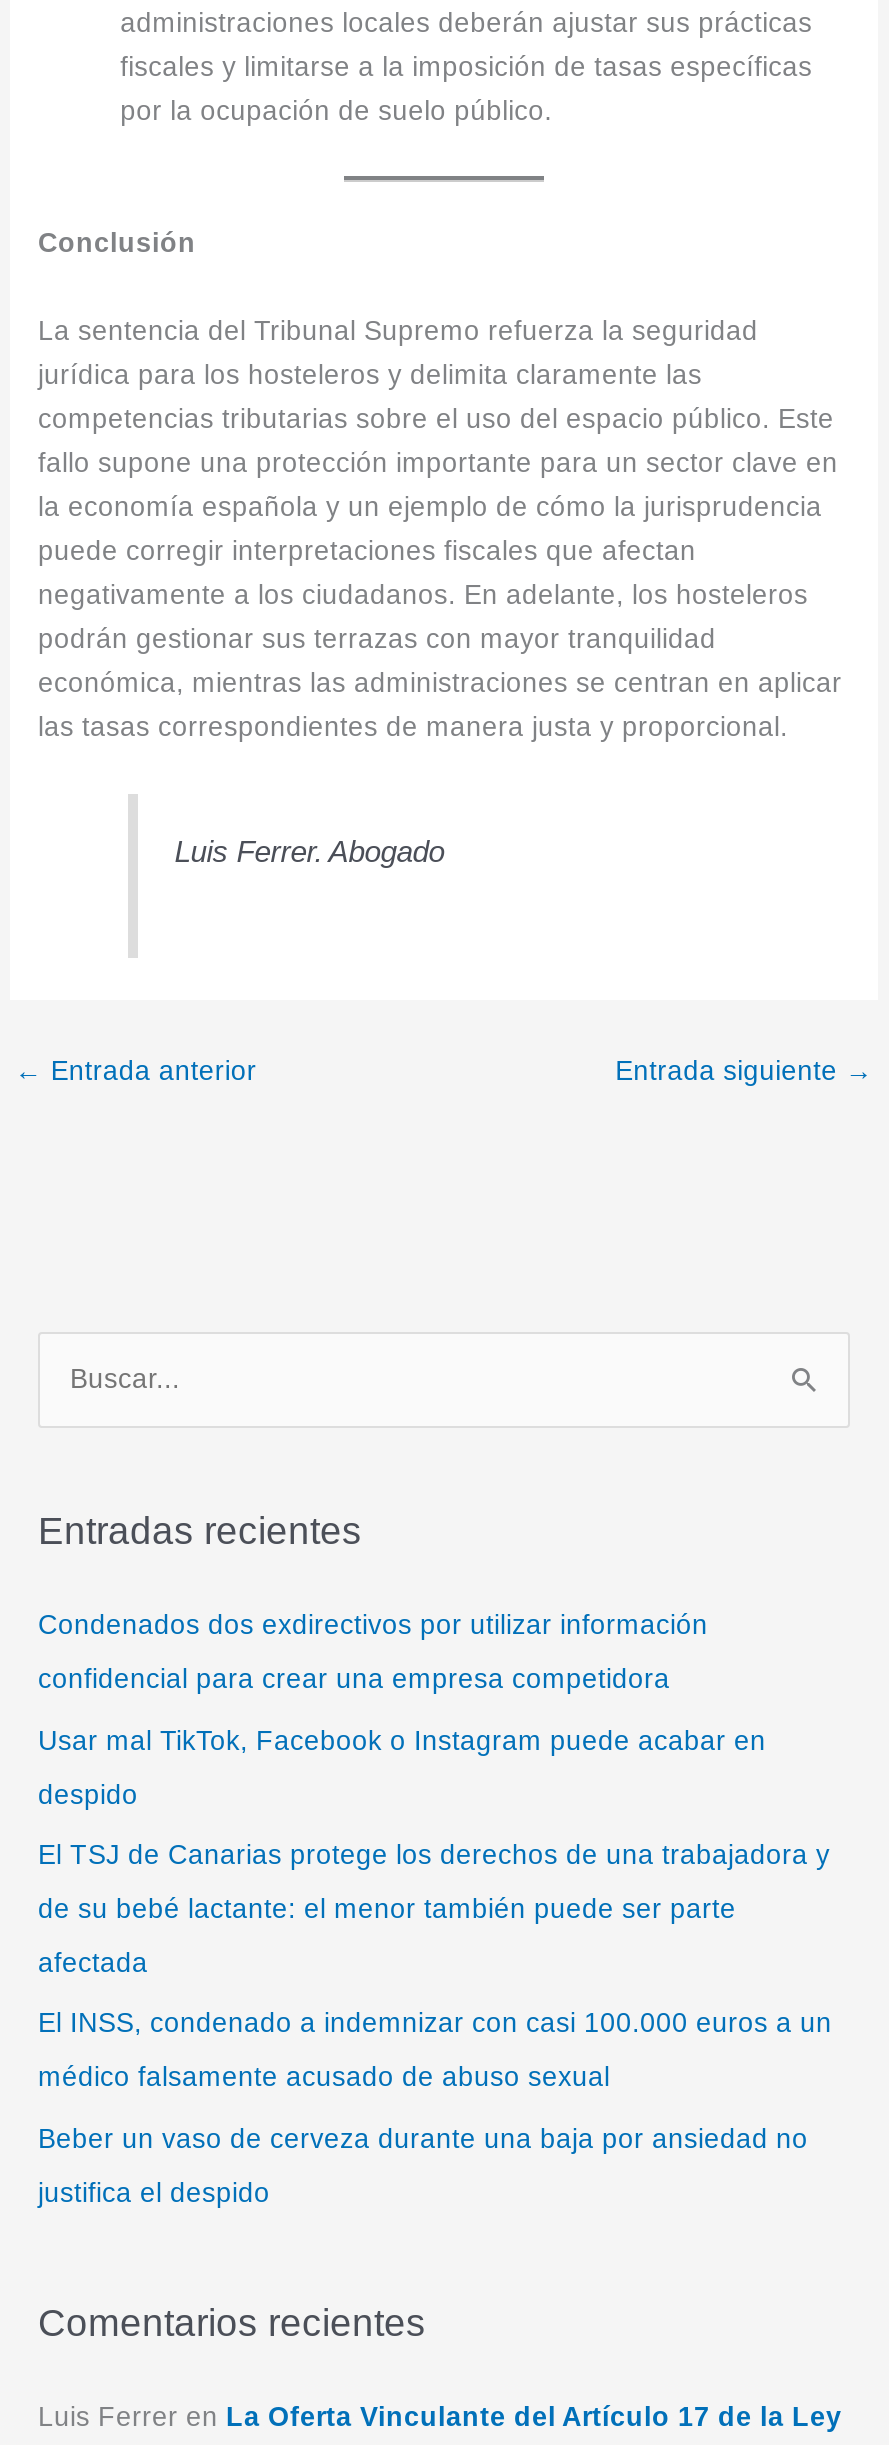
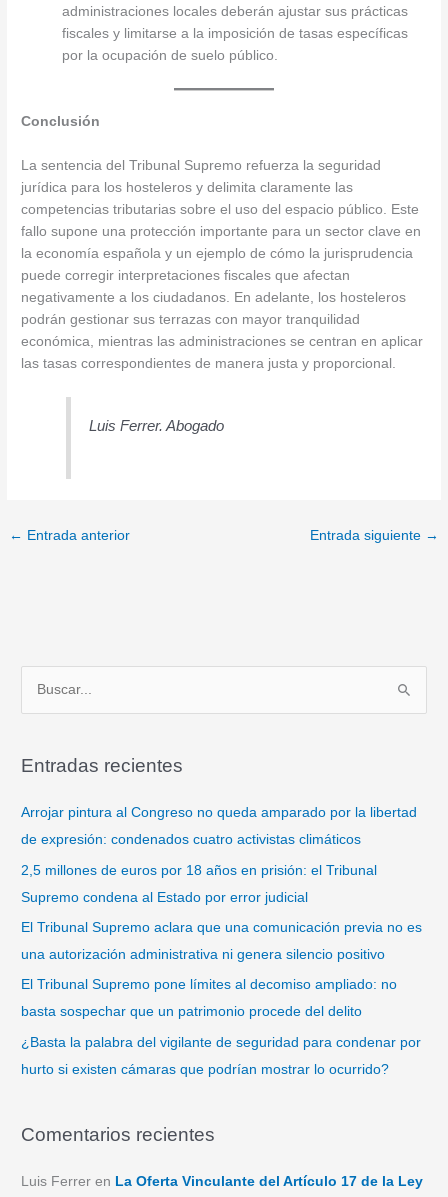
- Condenados dos exdirectivos por utilizar información
- confidencial para crear una empresa competidora
- Usar mal TikTok, Facebook o Instagram puede acabar en
- despido
- El TSJ de Canarias protege los derechos de una trabajadora y
- de su bebé lactante: el menor también puede ser parte
- afectada
- El INSS, condenado a indemnizar con casi 100.000 euros a un
- médico falsamente acusado de abuso sexual
- Beber un vaso de cerveza durante una baja por ansiedad no
- justifica el despido
+ Arrojar pintura al Congreso no queda amparado por la libertad
+ de expresión: condenados cuatro activistas climáticos
+ 2,5 millones de euros por 18 años en prisión: el Tribunal
+ Supremo condena al Estado por error judicial
+ El Tribunal Supremo aclara que una comunicación previa no es
+ una autorización administrativa ni genera silencio positivo
+ El Tribunal Supremo pone límites al decomiso ampliado: no
+ basta sospechar que un patrimonio procede del delito
+ ¿Basta la palabra del vigilante de seguridad para condenar por
+ hurto si existen cámaras que podrían mostrar lo ocurrido?
